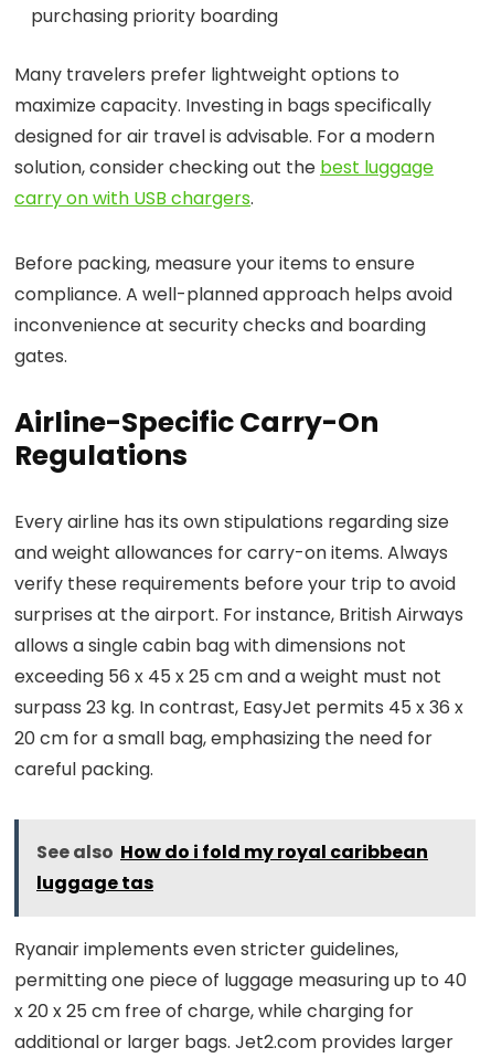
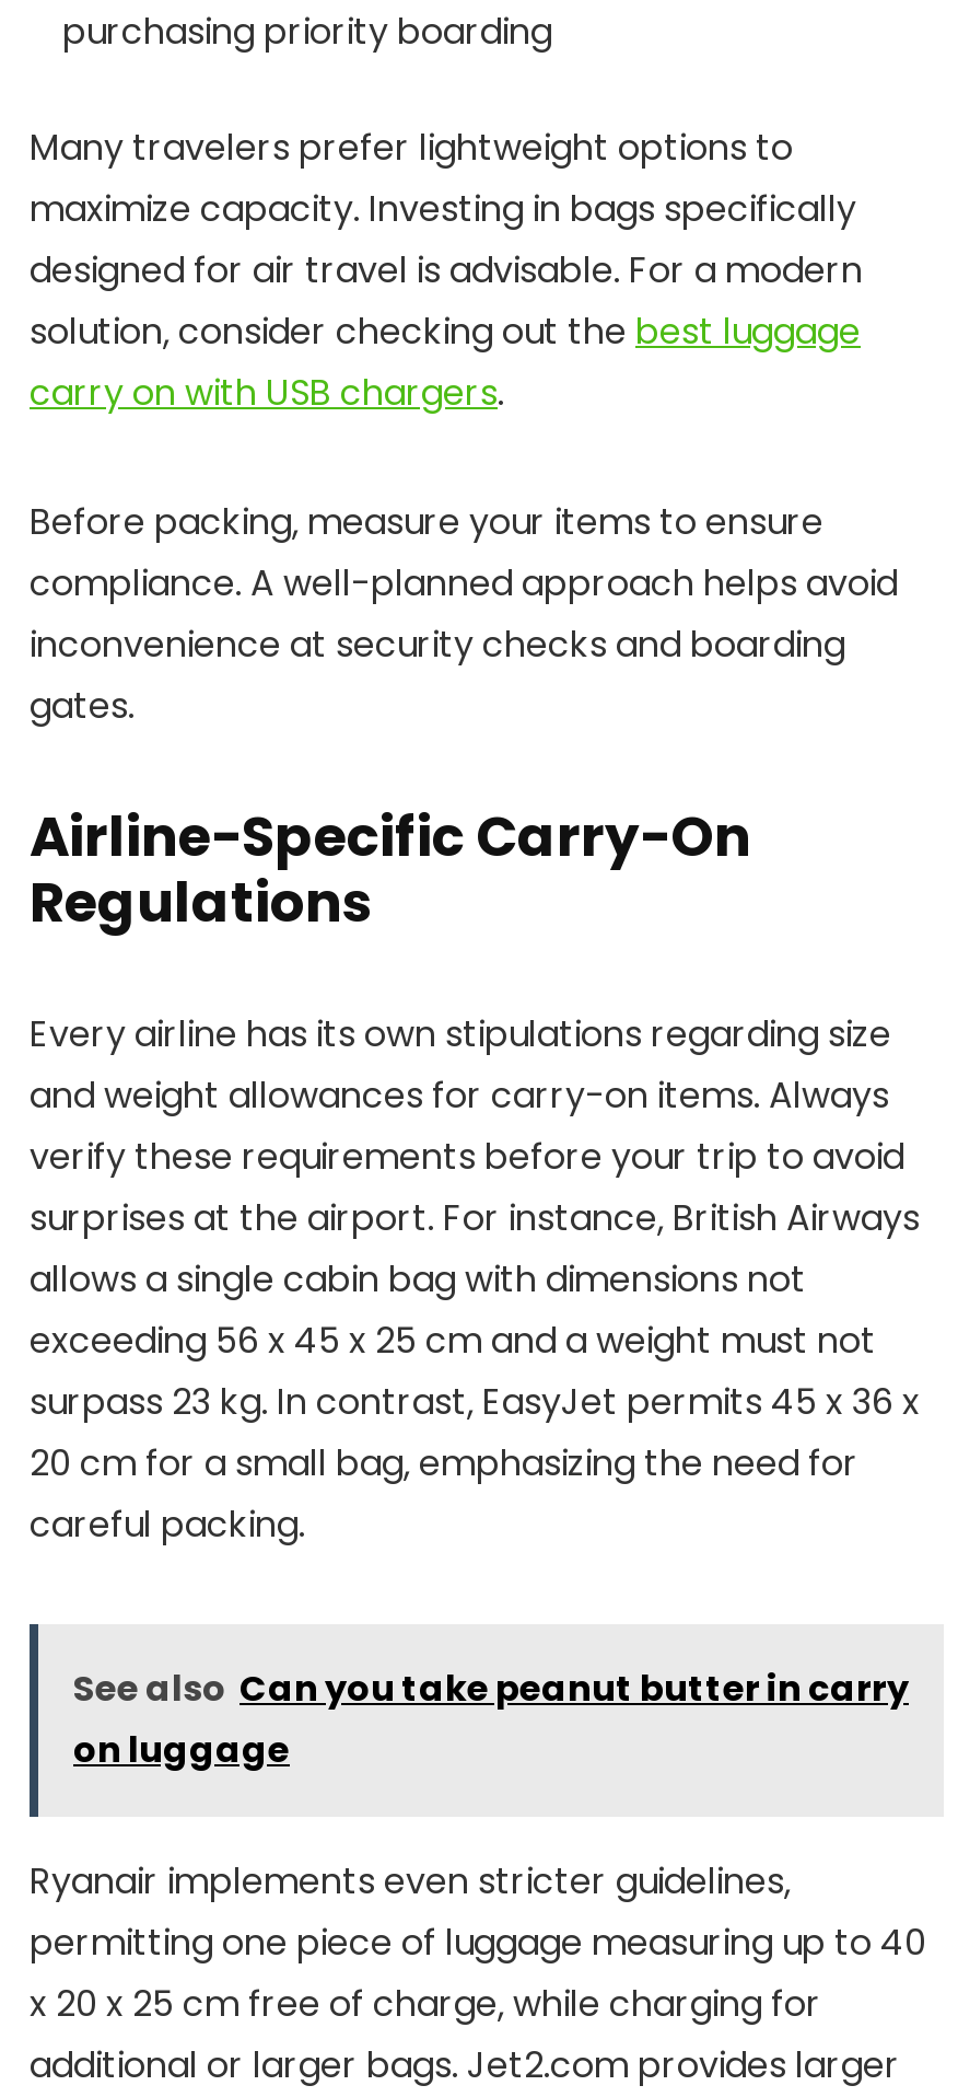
- See also How do i fold my royal caribbean
- luggage tas
+ See also Can you take peanut butter in carry
+ on luggage
